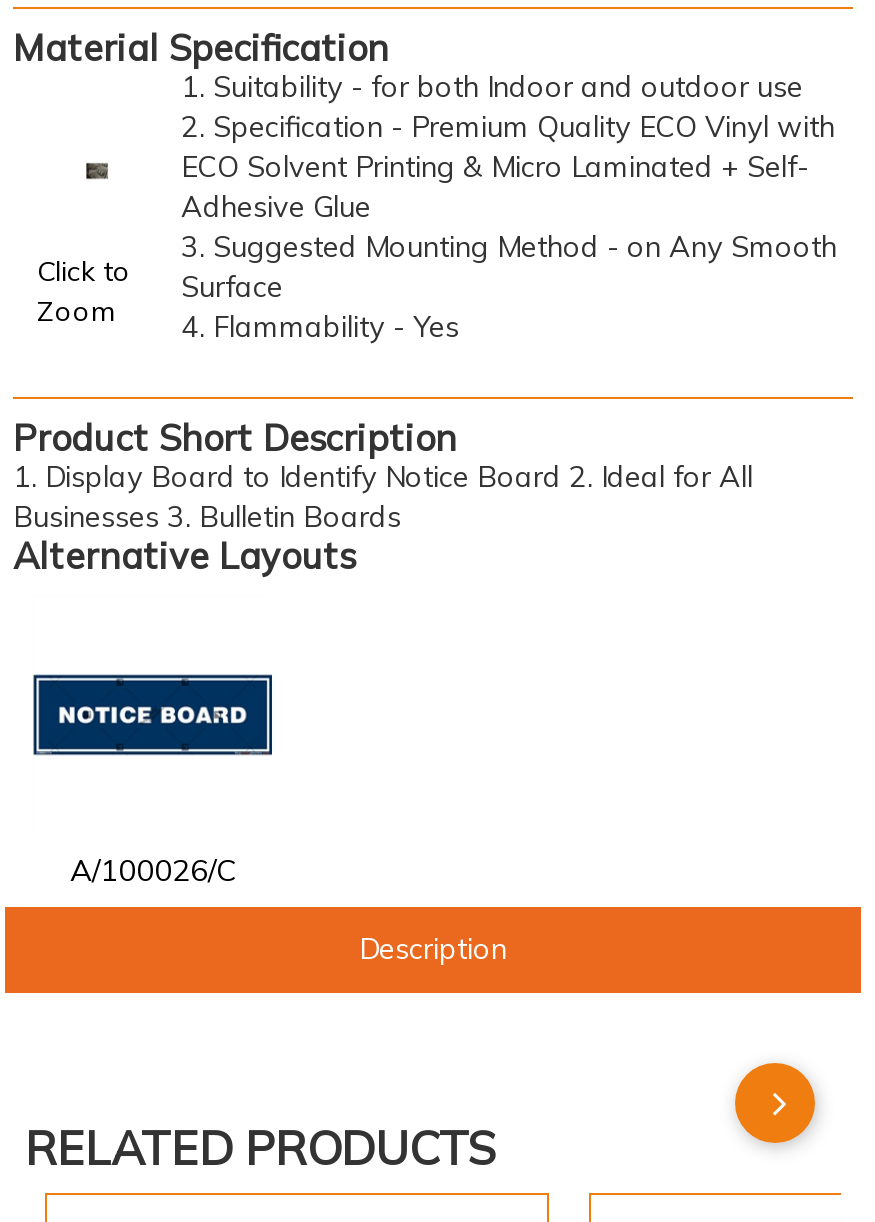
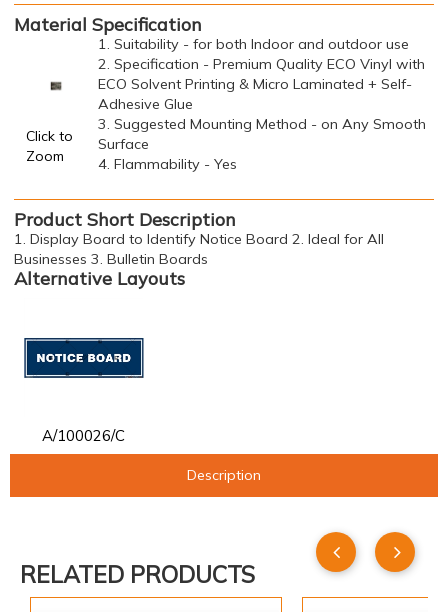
+ [image]
